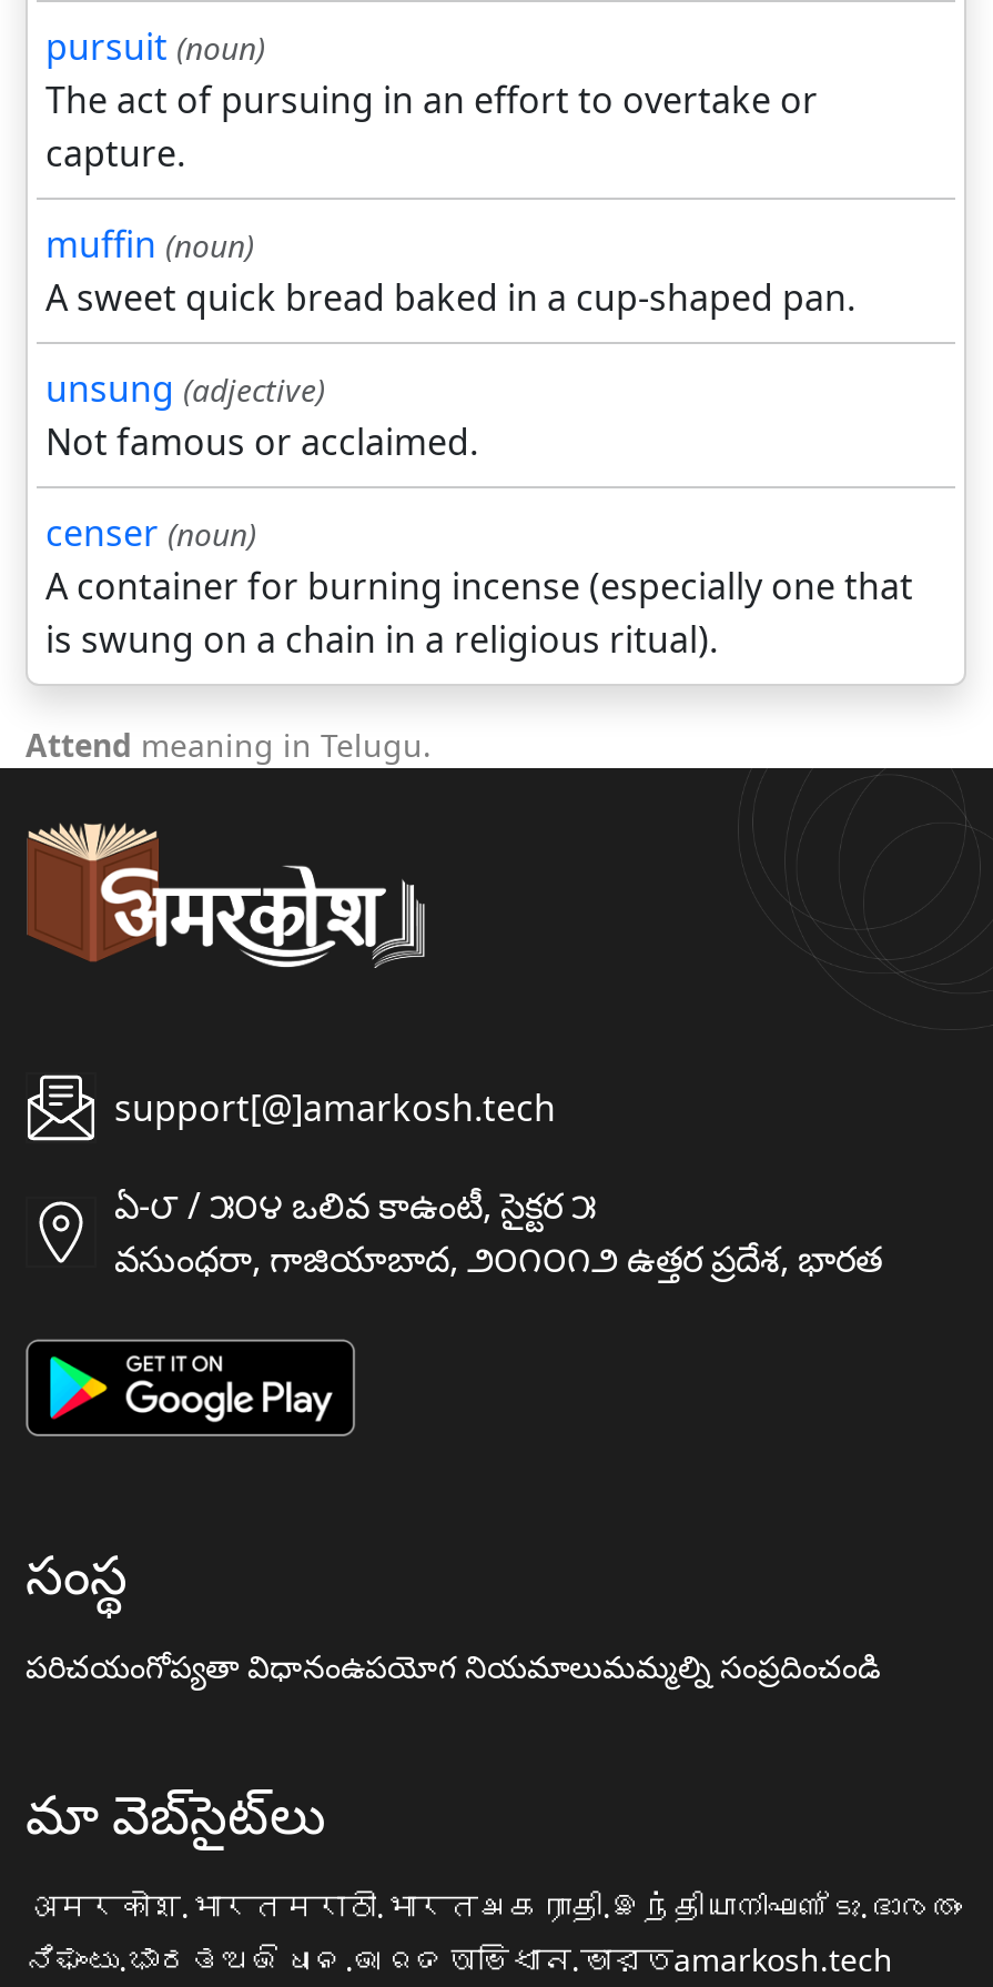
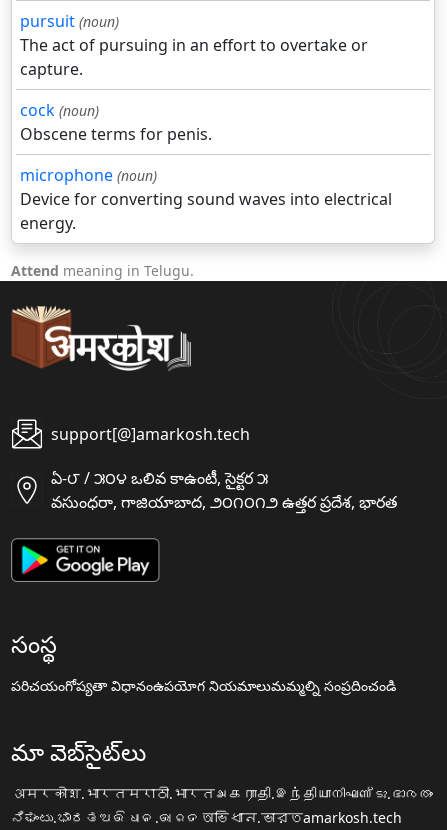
- muffin (noun)
- A sweet quick bread baked in a cup-shaped pan.
- unsung (adjective)
- Not famous or acclaimed.
- censer (noun)
- A container for burning incense (especially one that
- is swung on a chain in a religious ritual).
+ cock (noun)
+ Obscene terms for penis.
+ microphone (noun)
+ Device for converting sound waves into electrical
+ energy.
